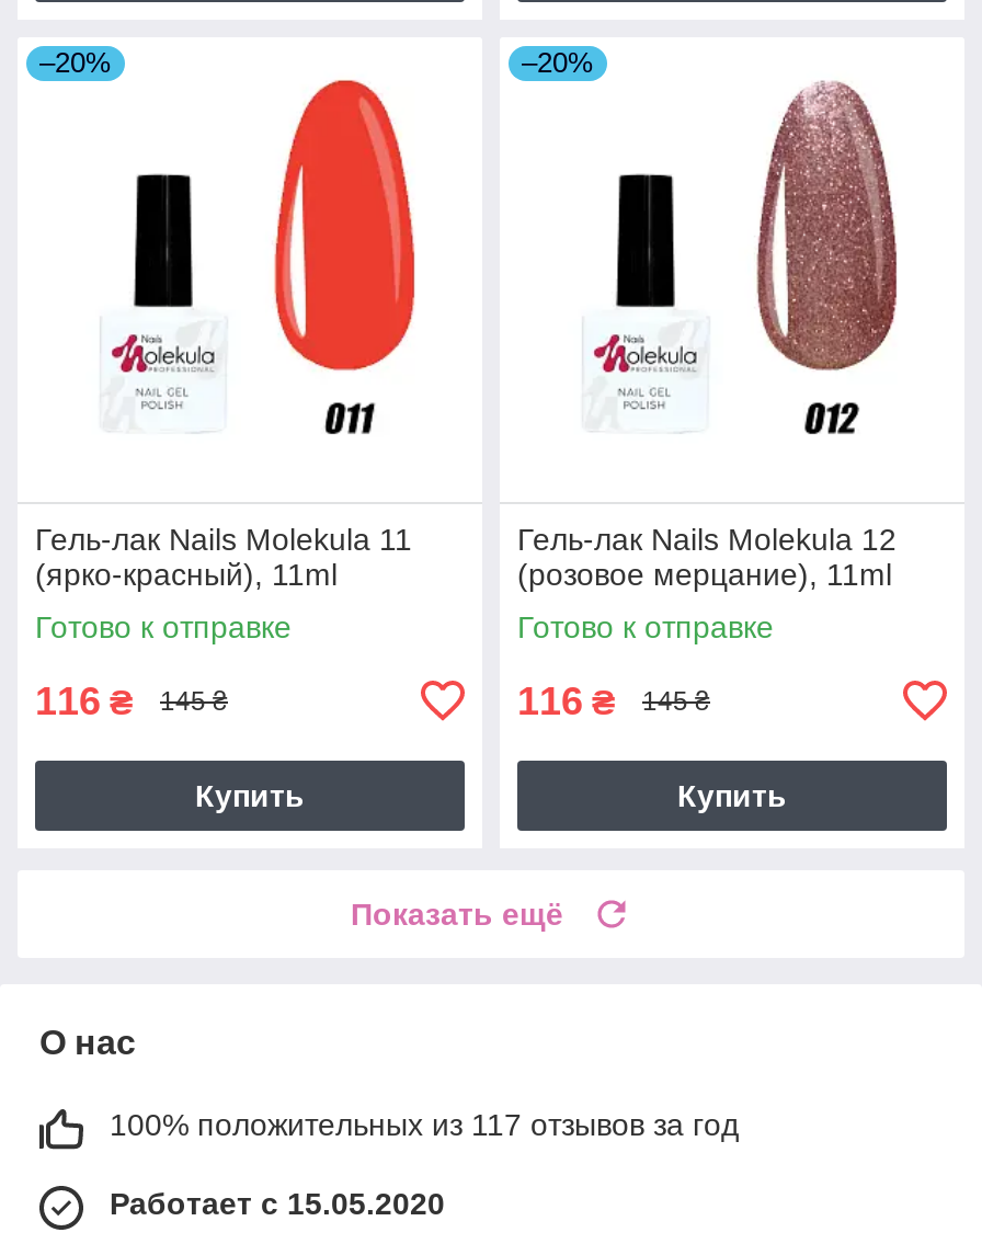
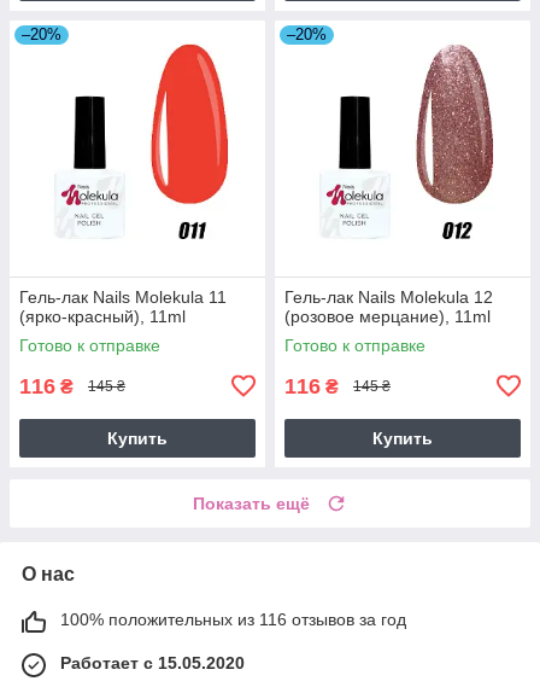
- 100% положительных из 117 отзывов за год
+ 100% положительных из 116 отзывов за год
